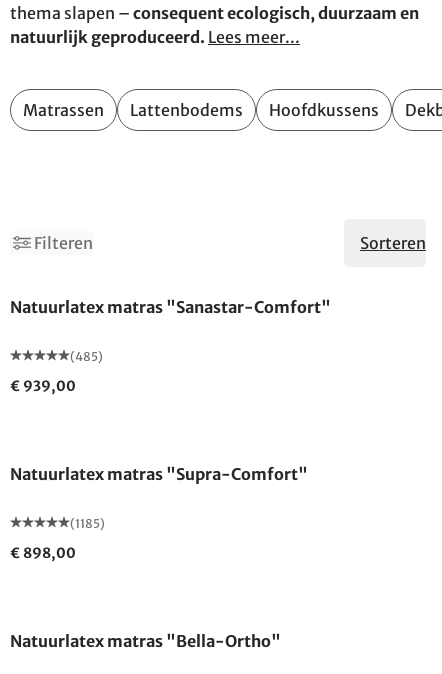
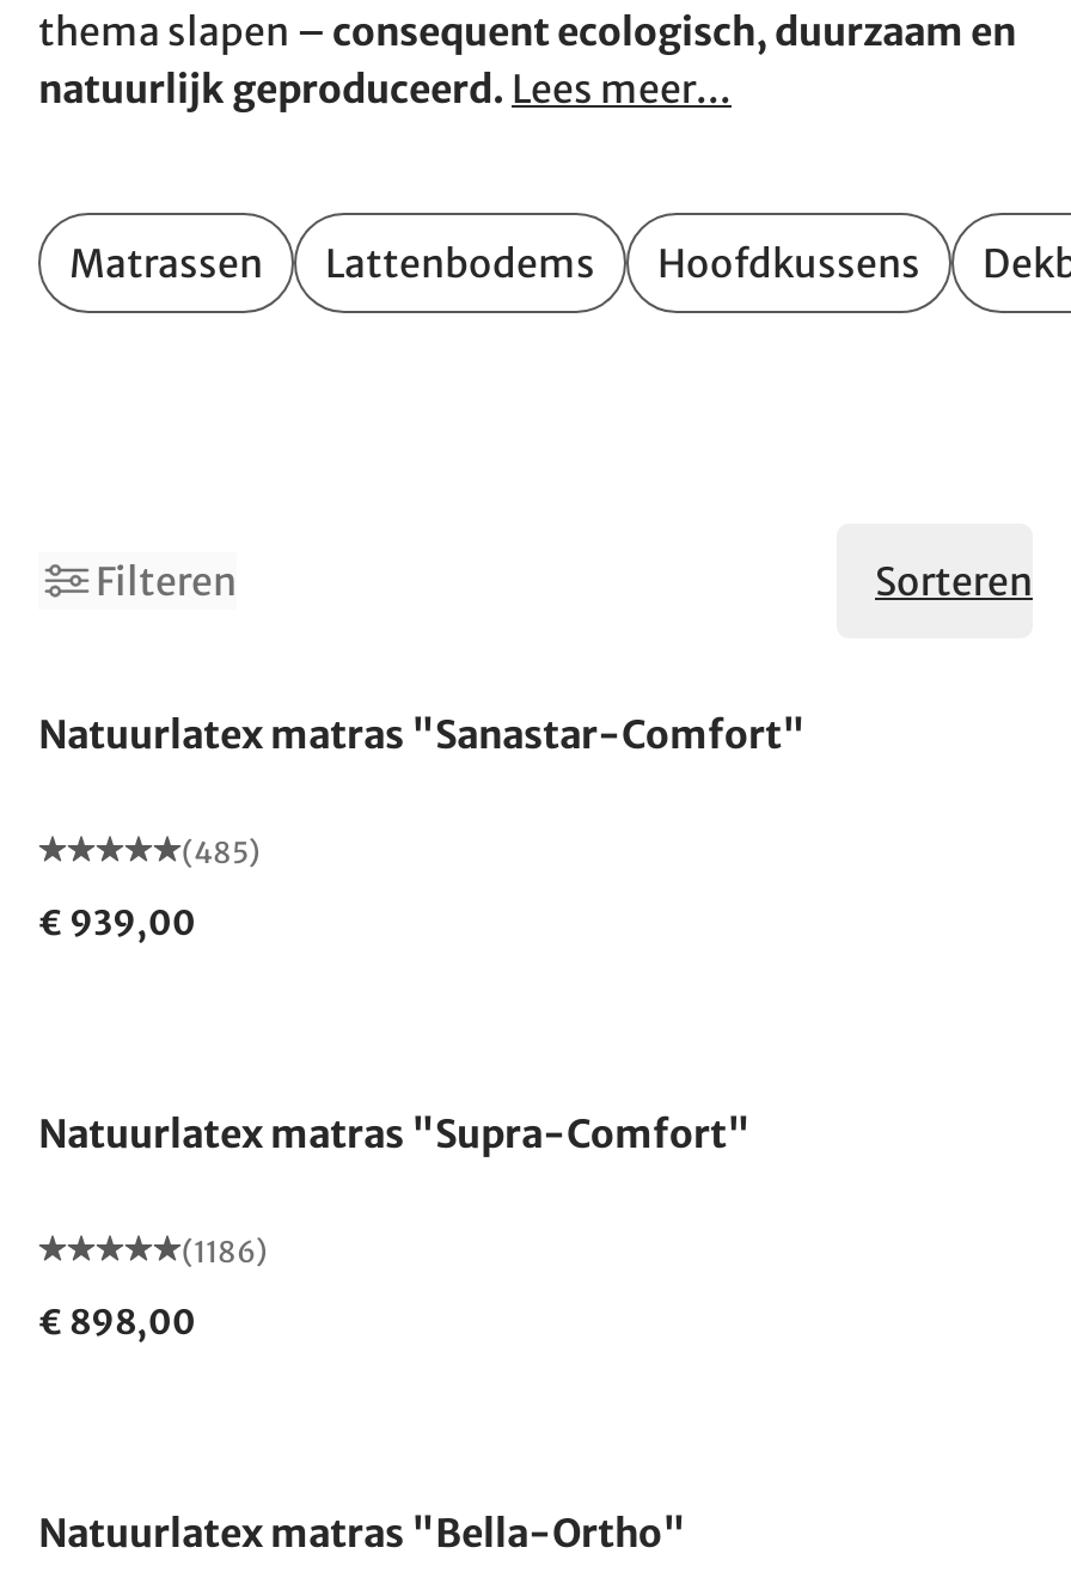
- (1185)
+ (1186)
